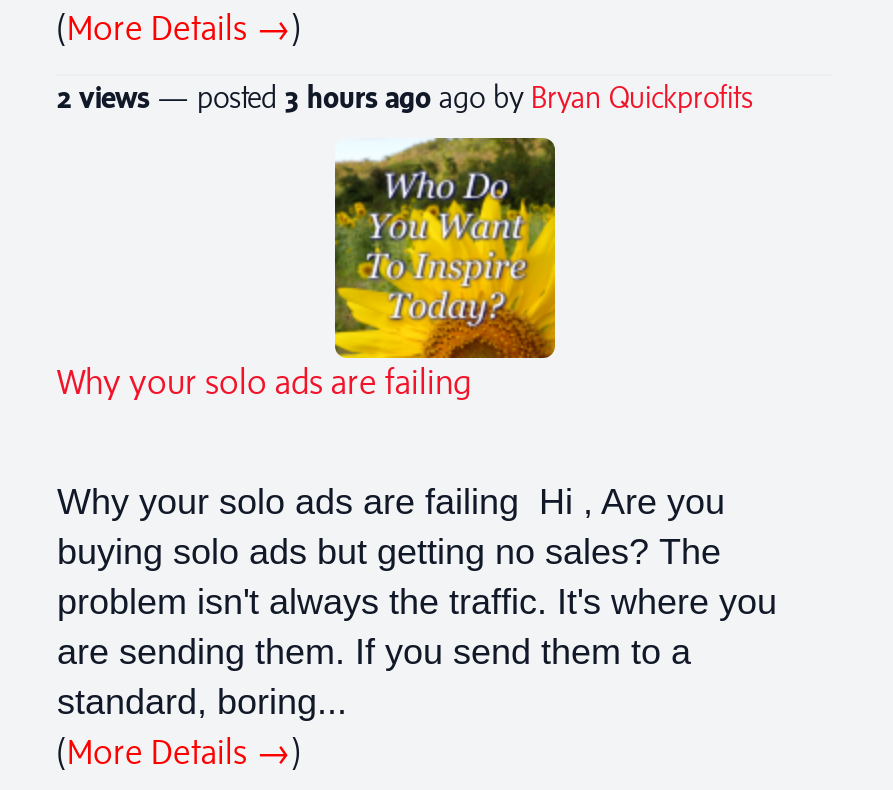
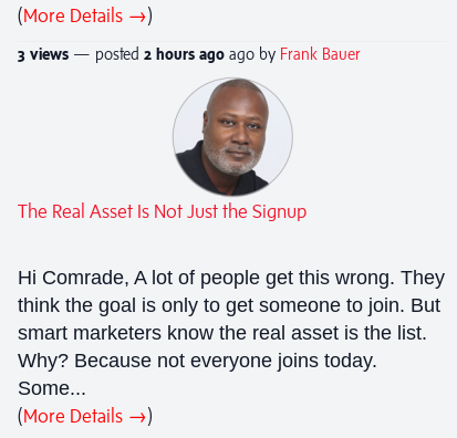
- 2 views — posted 3 hours ago ago by Bryan Quickprofits
+ 3 views — posted 2 hours ago ago by Frank Bauer

- [image]
- Why your solo ads are failing
+ [image]
+ The Real Asset Is Not Just the Signup

- Why your solo ads are failing Hi , Are you
- buying solo ads but getting no sales? The
- problem isn't always the traffic. It's where you
- are sending them. If you send them to a
- standard, boring...
+ Hi Comrade, A lot of people get this wrong. They
+ think the goal is only to get someone to join. But
+ smart marketers know the real asset is the list.
+ Why? Because not everyone joins today.
+ Some...
